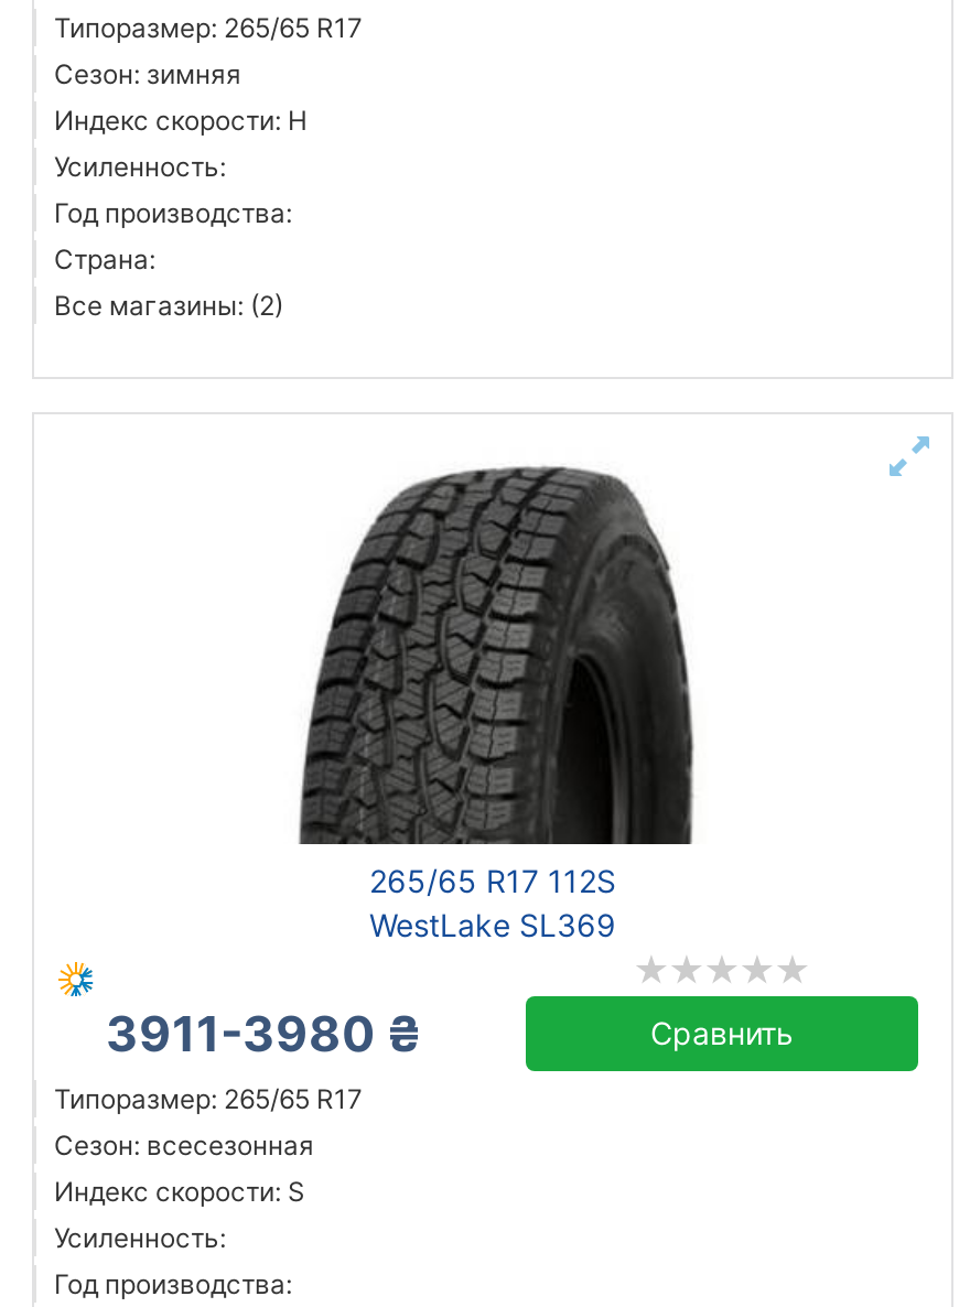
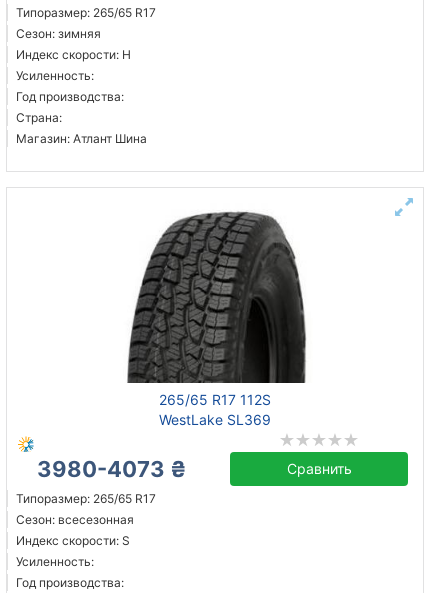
- Все магазины: (2)
+ Магазин: Атлант Шина

- 3911-3980 ₴
+ 3980-4073 ₴
